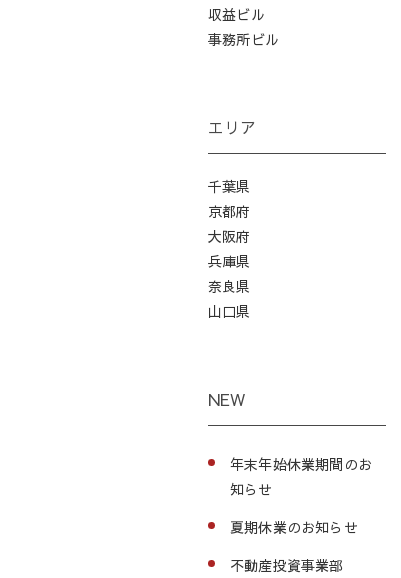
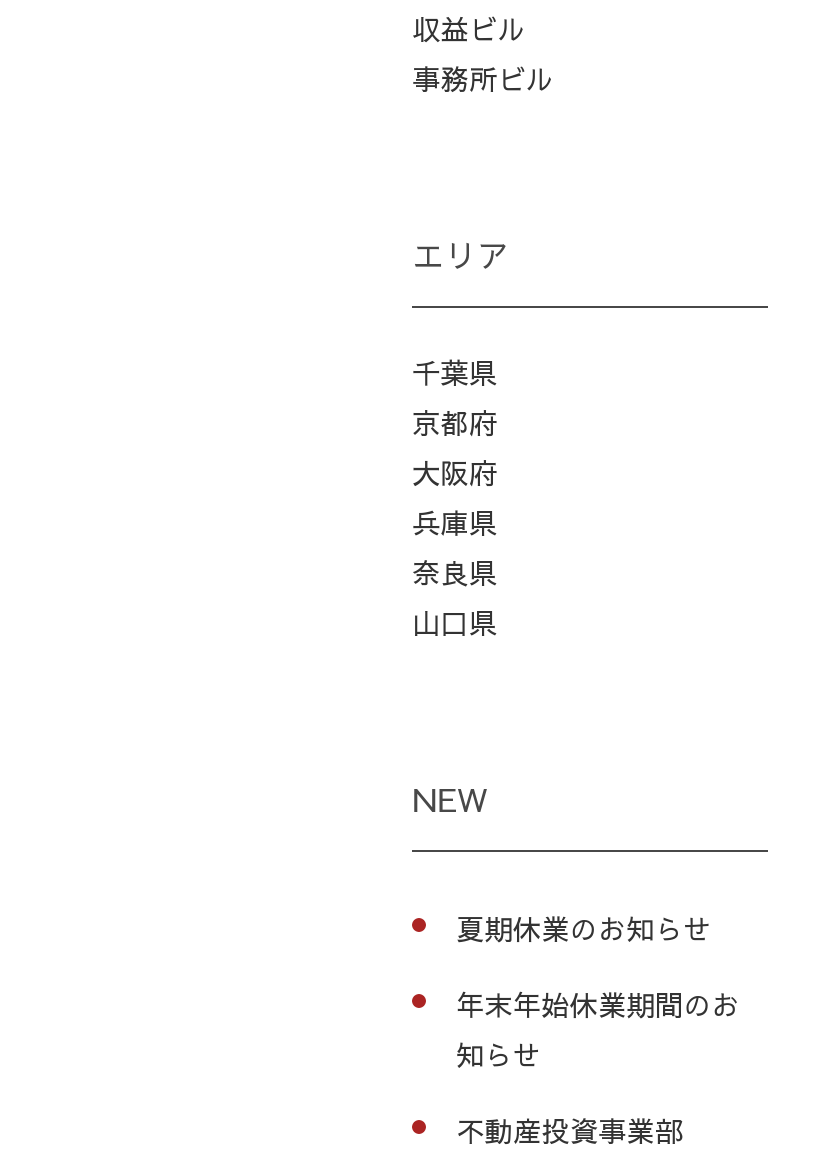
moved down: 年末年始休業期間のお | 知らせ

moved up: 夏期休業のお知らせ
